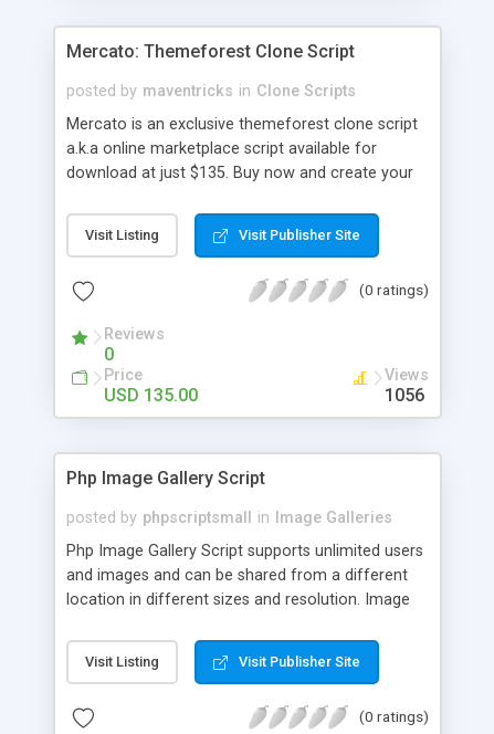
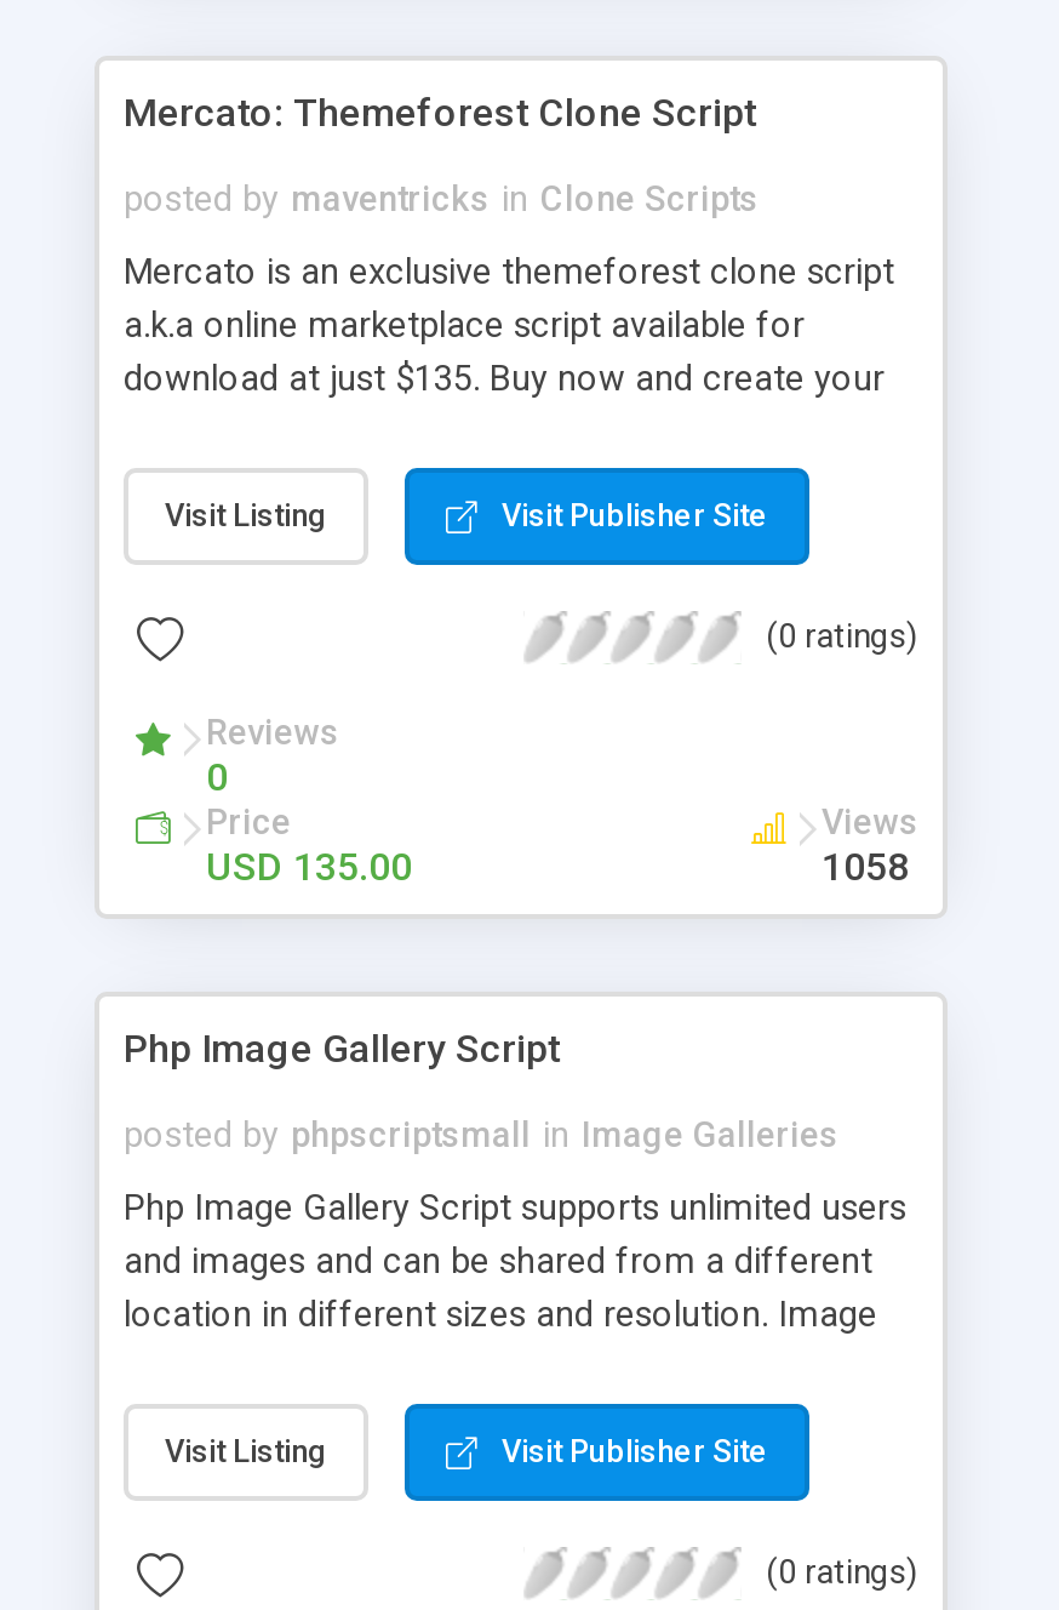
- 1056
+ 1058
